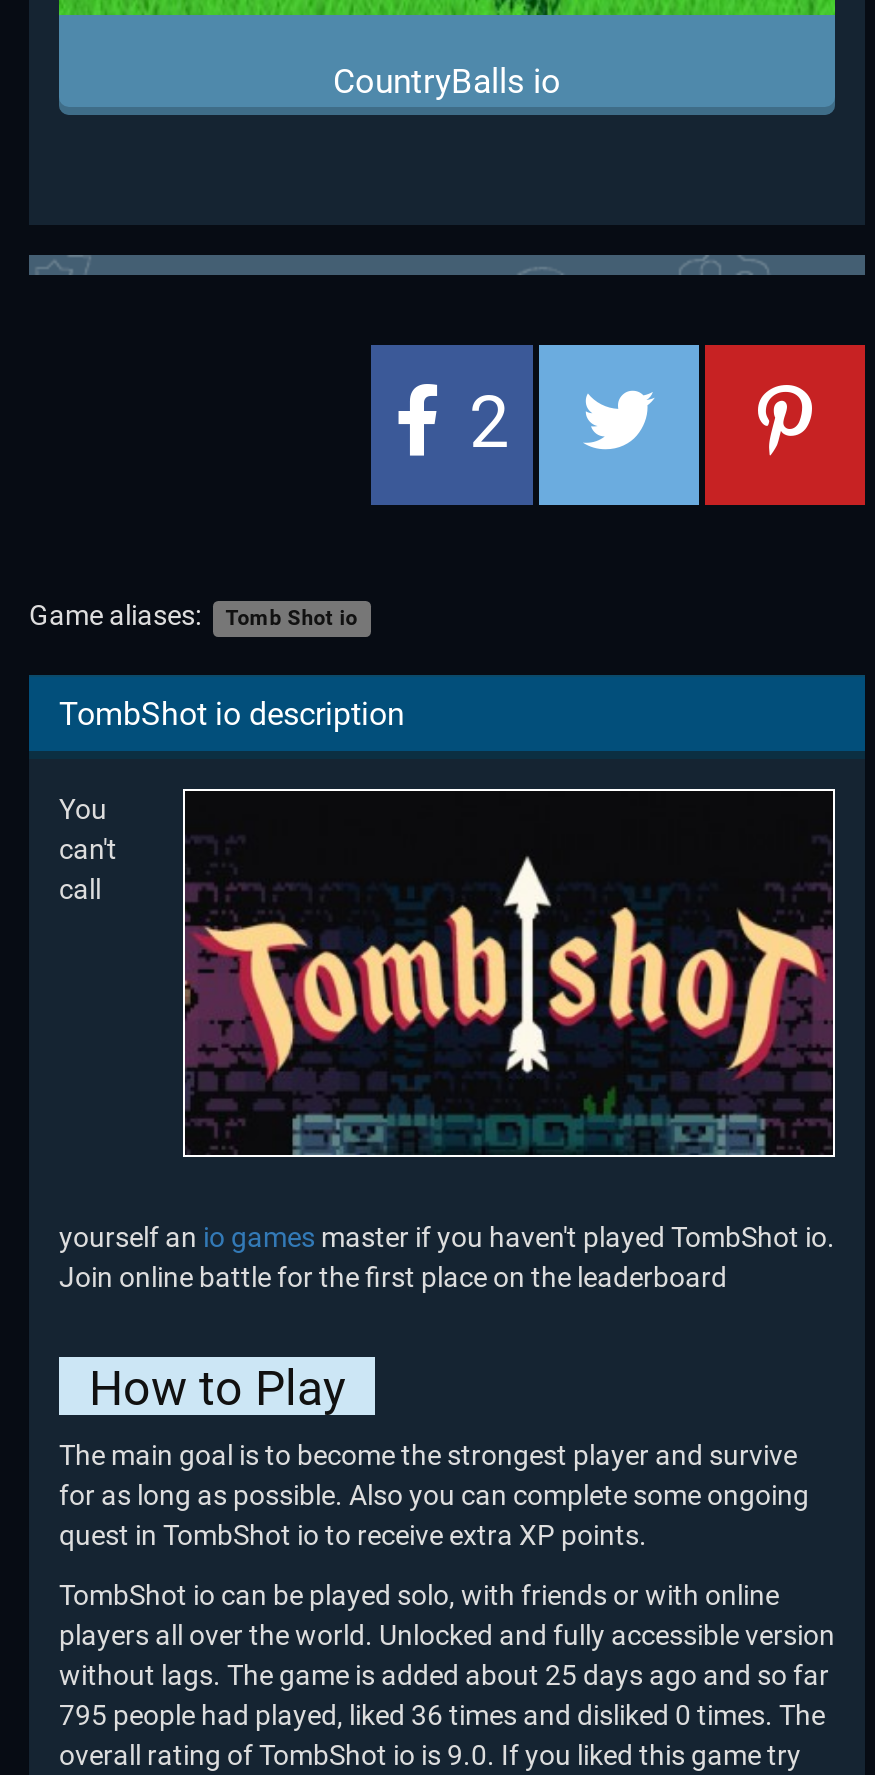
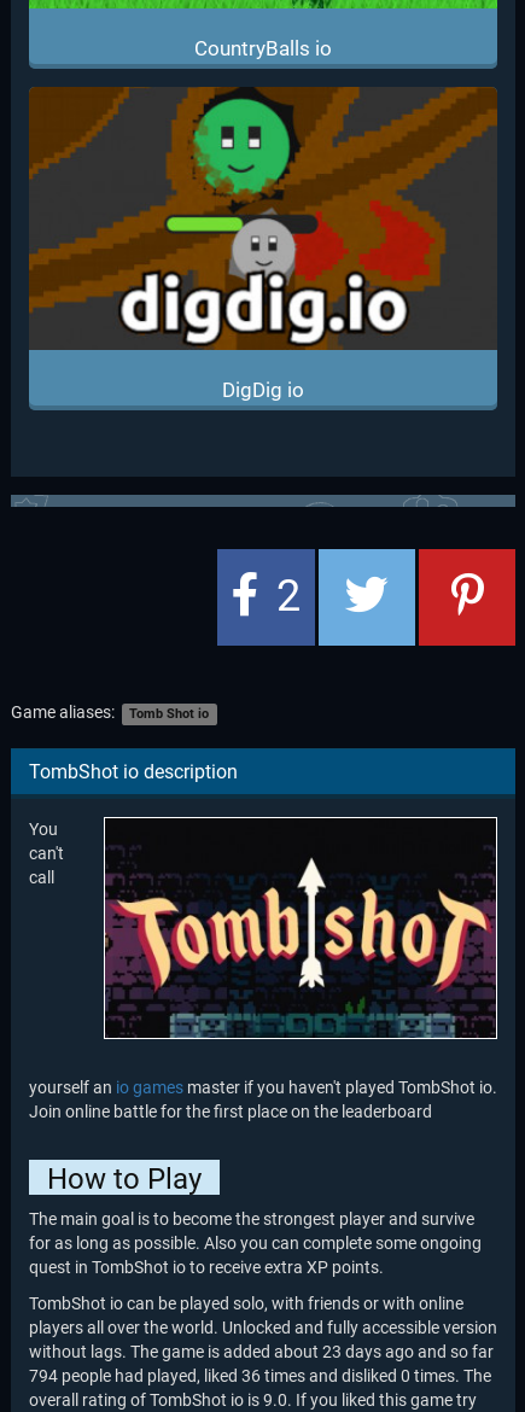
+ [image]
+ DigDig io

- without lags. The game is added about 25 days ago and so far
+ without lags. The game is added about 23 days ago and so far

- 795 people had played, liked 36 times and disliked 0 times. The
+ 794 people had played, liked 36 times and disliked 0 times. The
